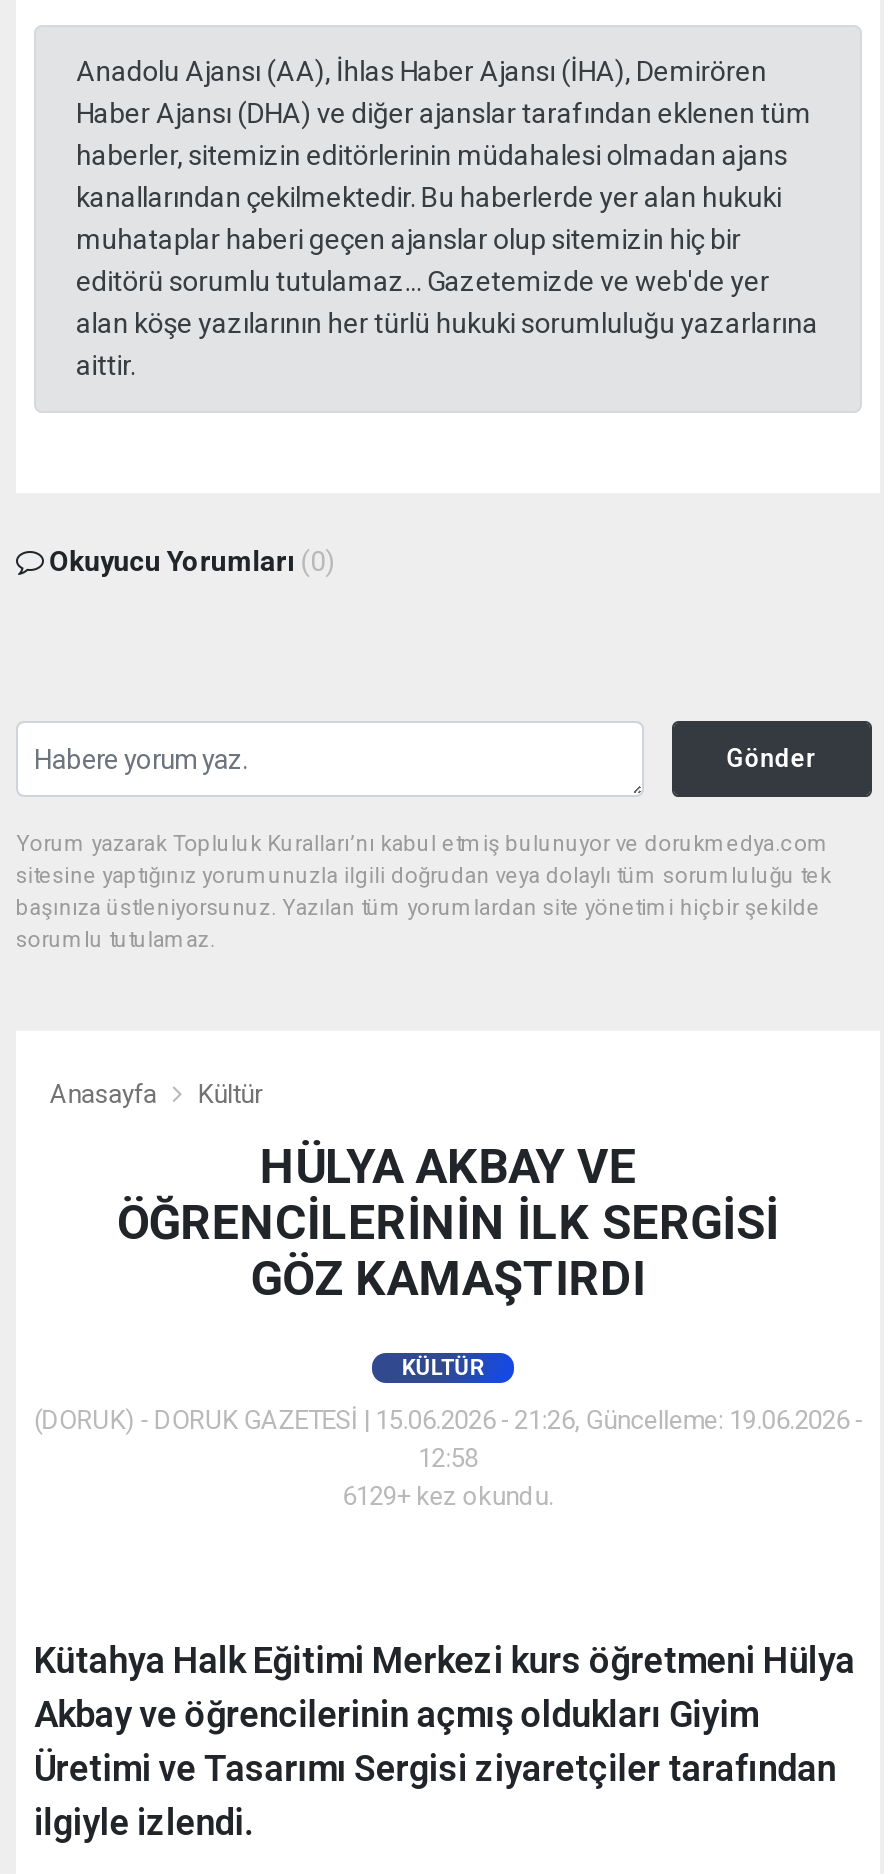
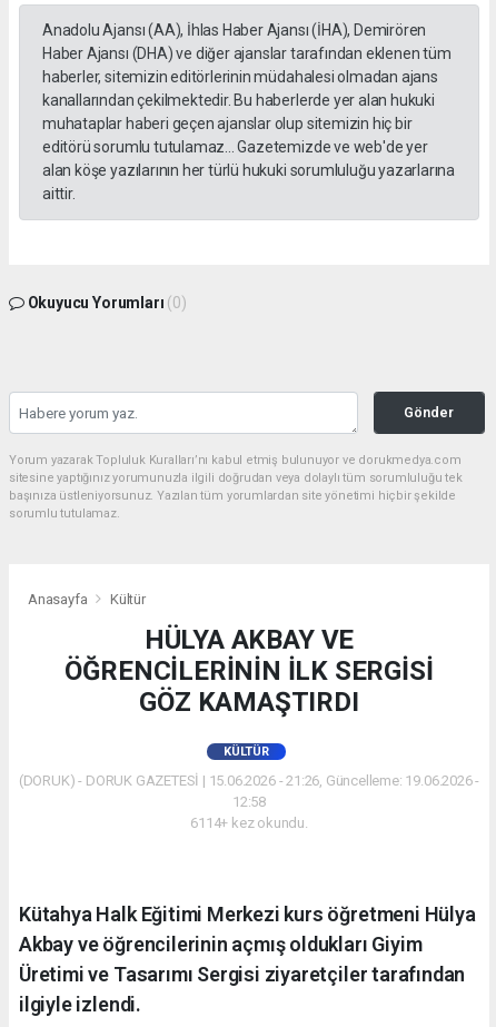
- 6129+ kez okundu.
+ 6114+ kez okundu.
